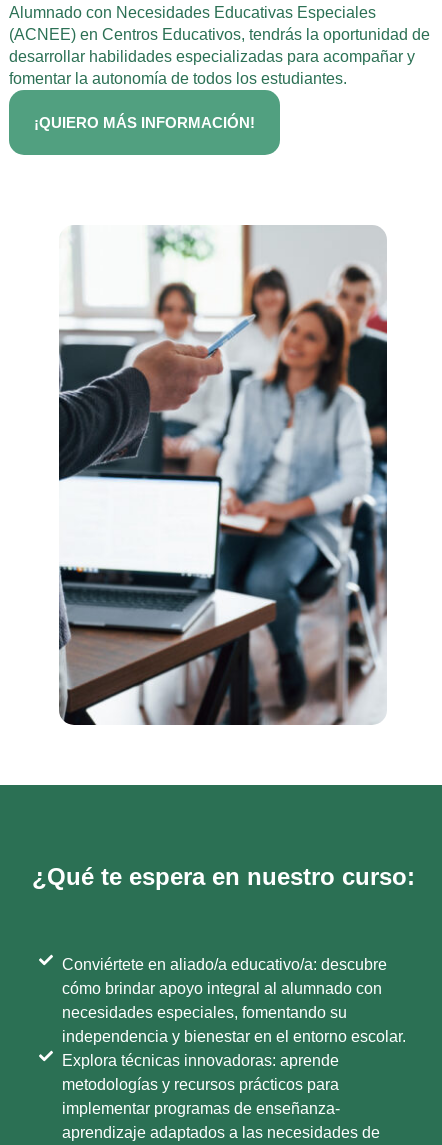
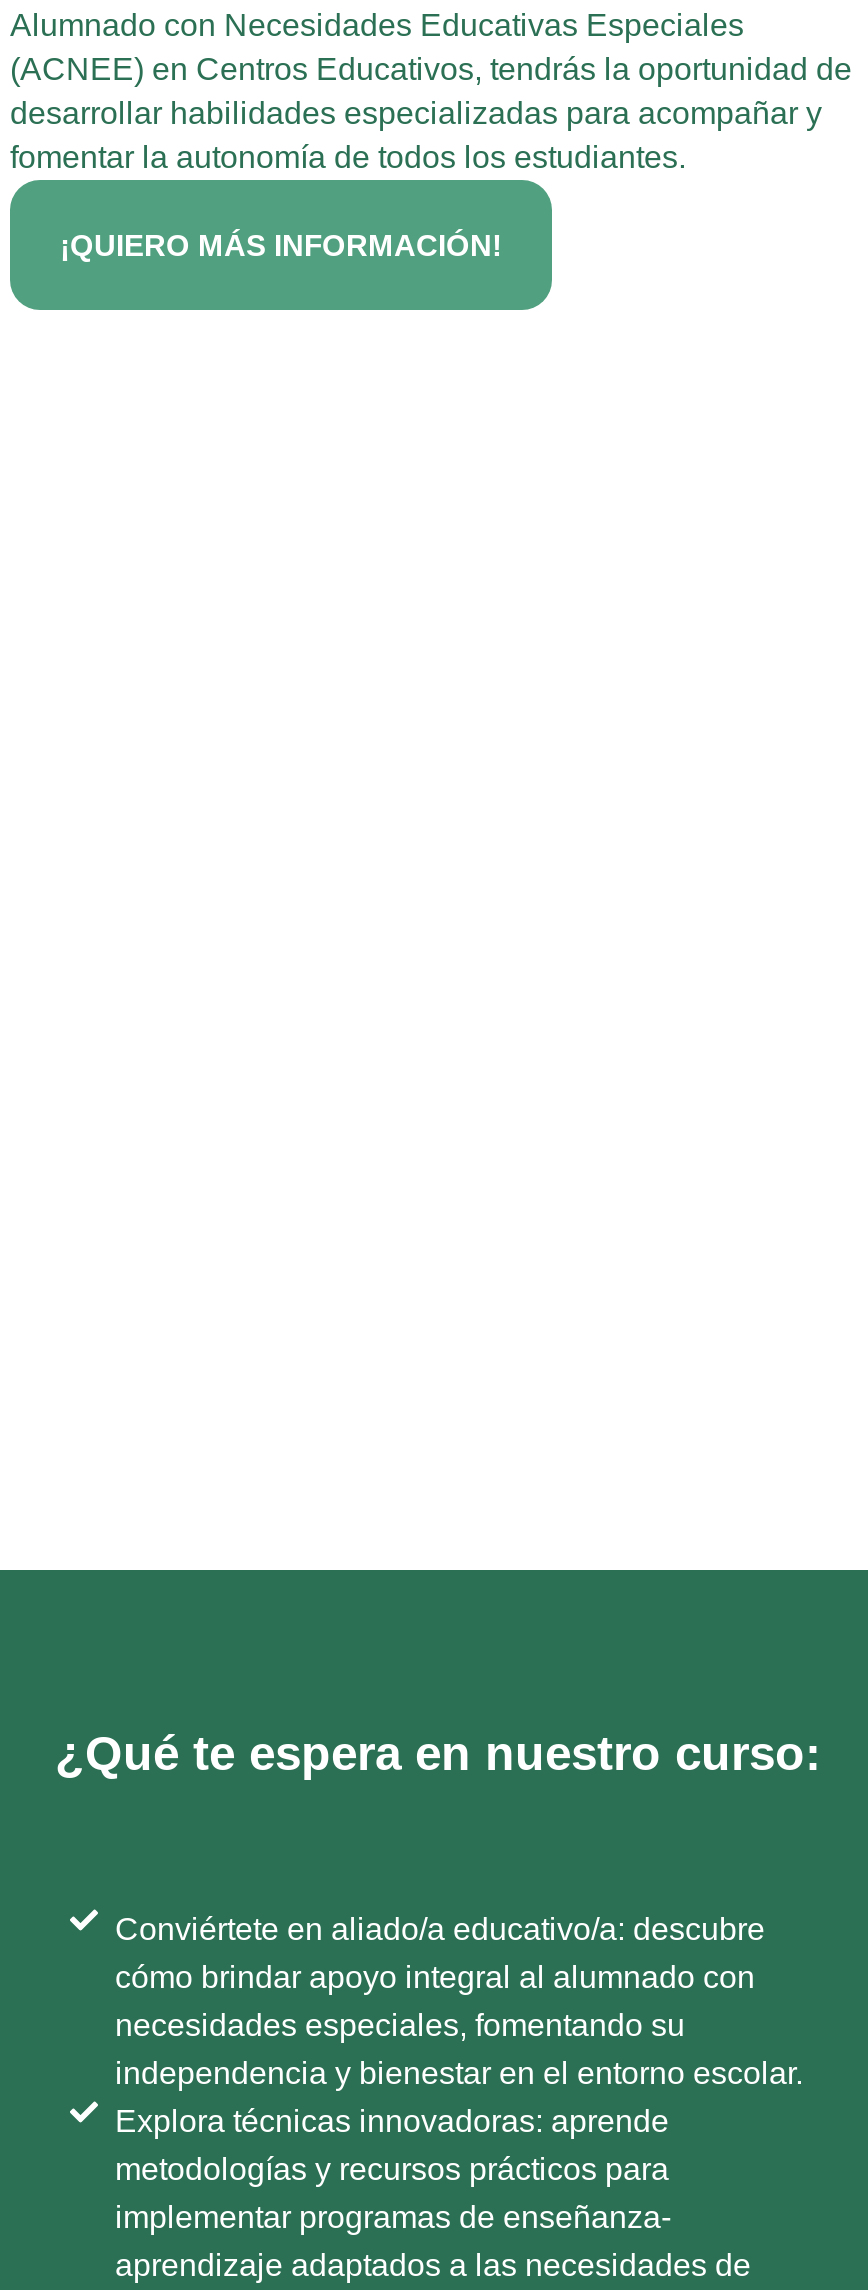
- [image]
